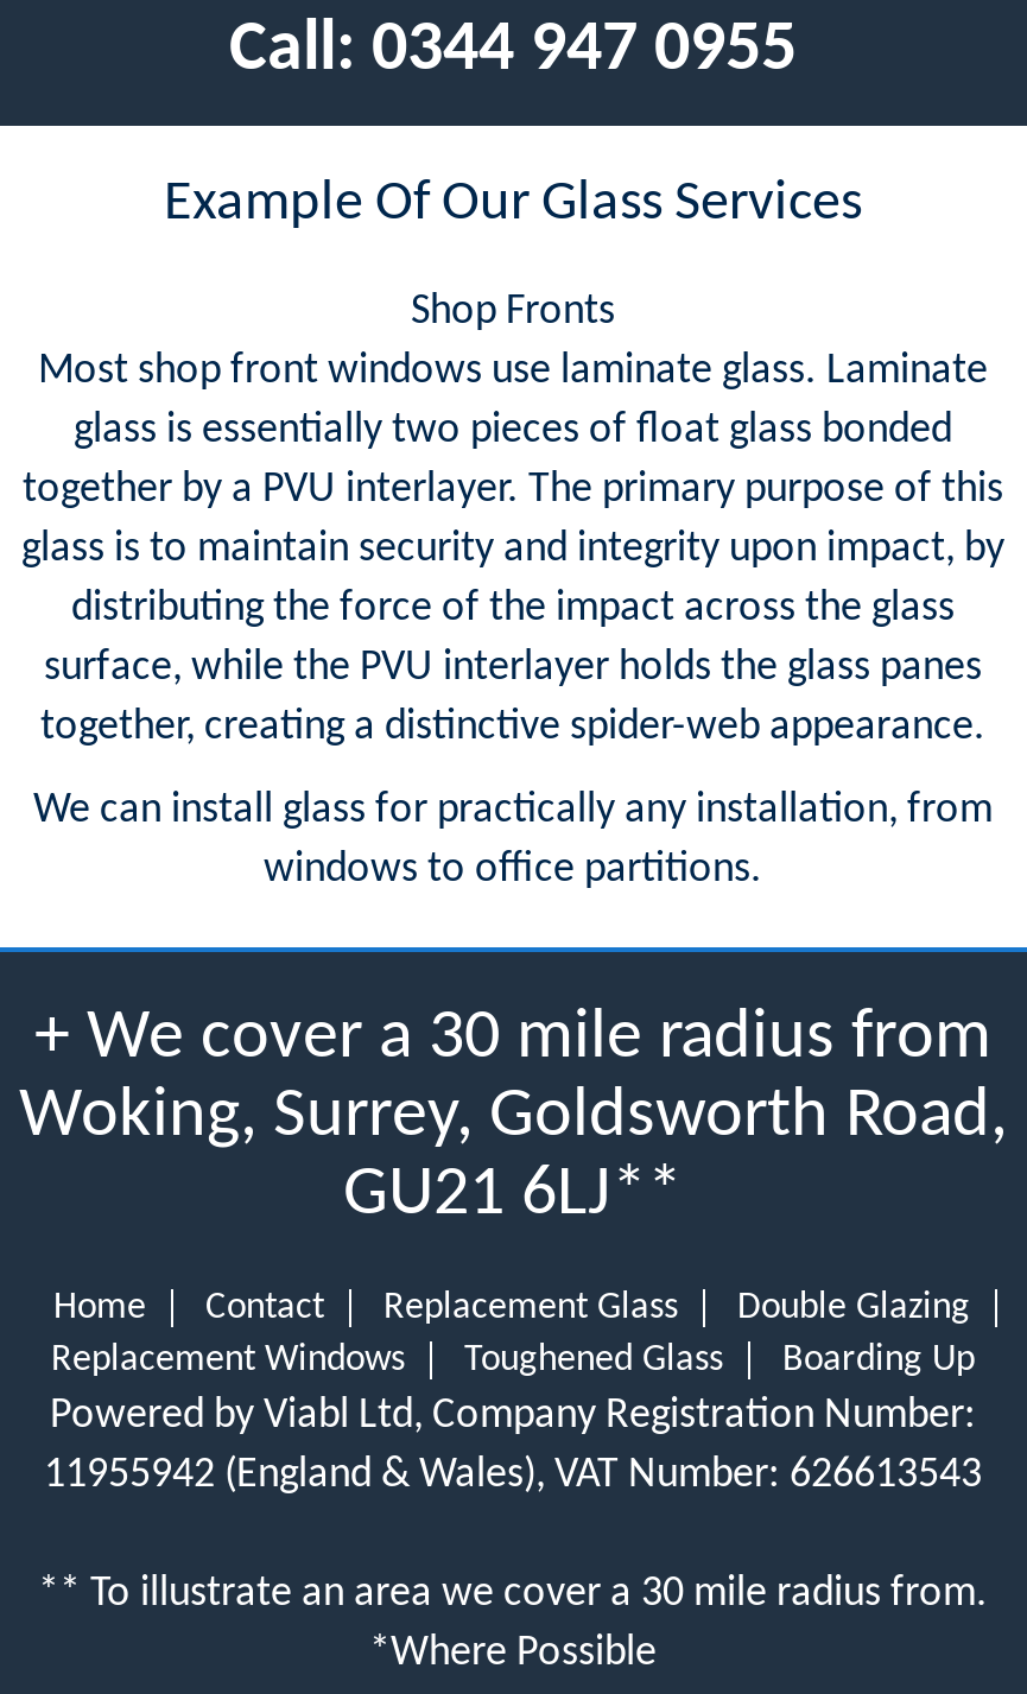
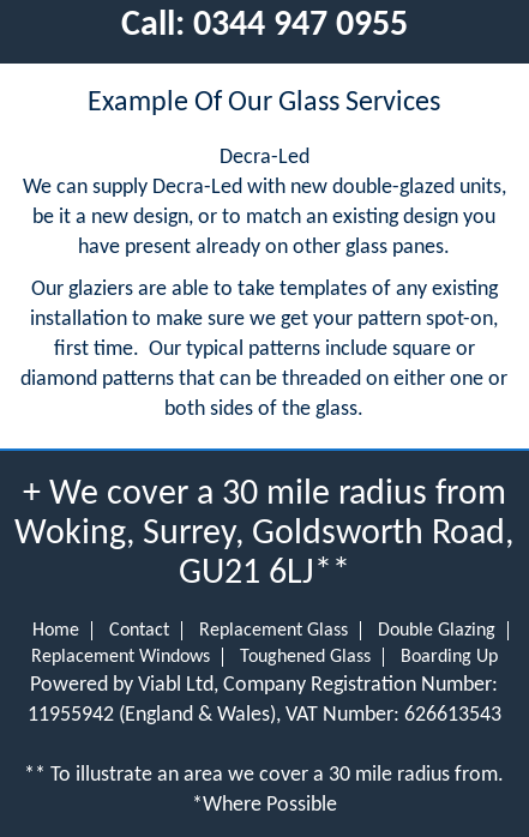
- Shop Fronts
- Most shop front windows use laminate glass. Laminate
- glass is essentially two pieces of float glass bonded
- together by a PVU interlayer. The primary purpose of this
- glass is to maintain security and integrity upon impact, by
- distributing the force of the impact across the glass
- surface, while the PVU interlayer holds the glass panes
- together, creating a distinctive spider-web appearance.
+ Decra-Led
+ We can supply Decra-Led with new double-glazed units,
+ be it a new design, or to match an existing design you
+ have present already on other glass panes.

- We can install glass for practically any installation, from
- windows to office partitions.
+ Our glaziers are able to take templates of any existing
+ installation to make sure we get your pattern spot-on,
+ first time. Our typical patterns include square or
+ diamond patterns that can be threaded on either one or
+ both sides of the glass.
